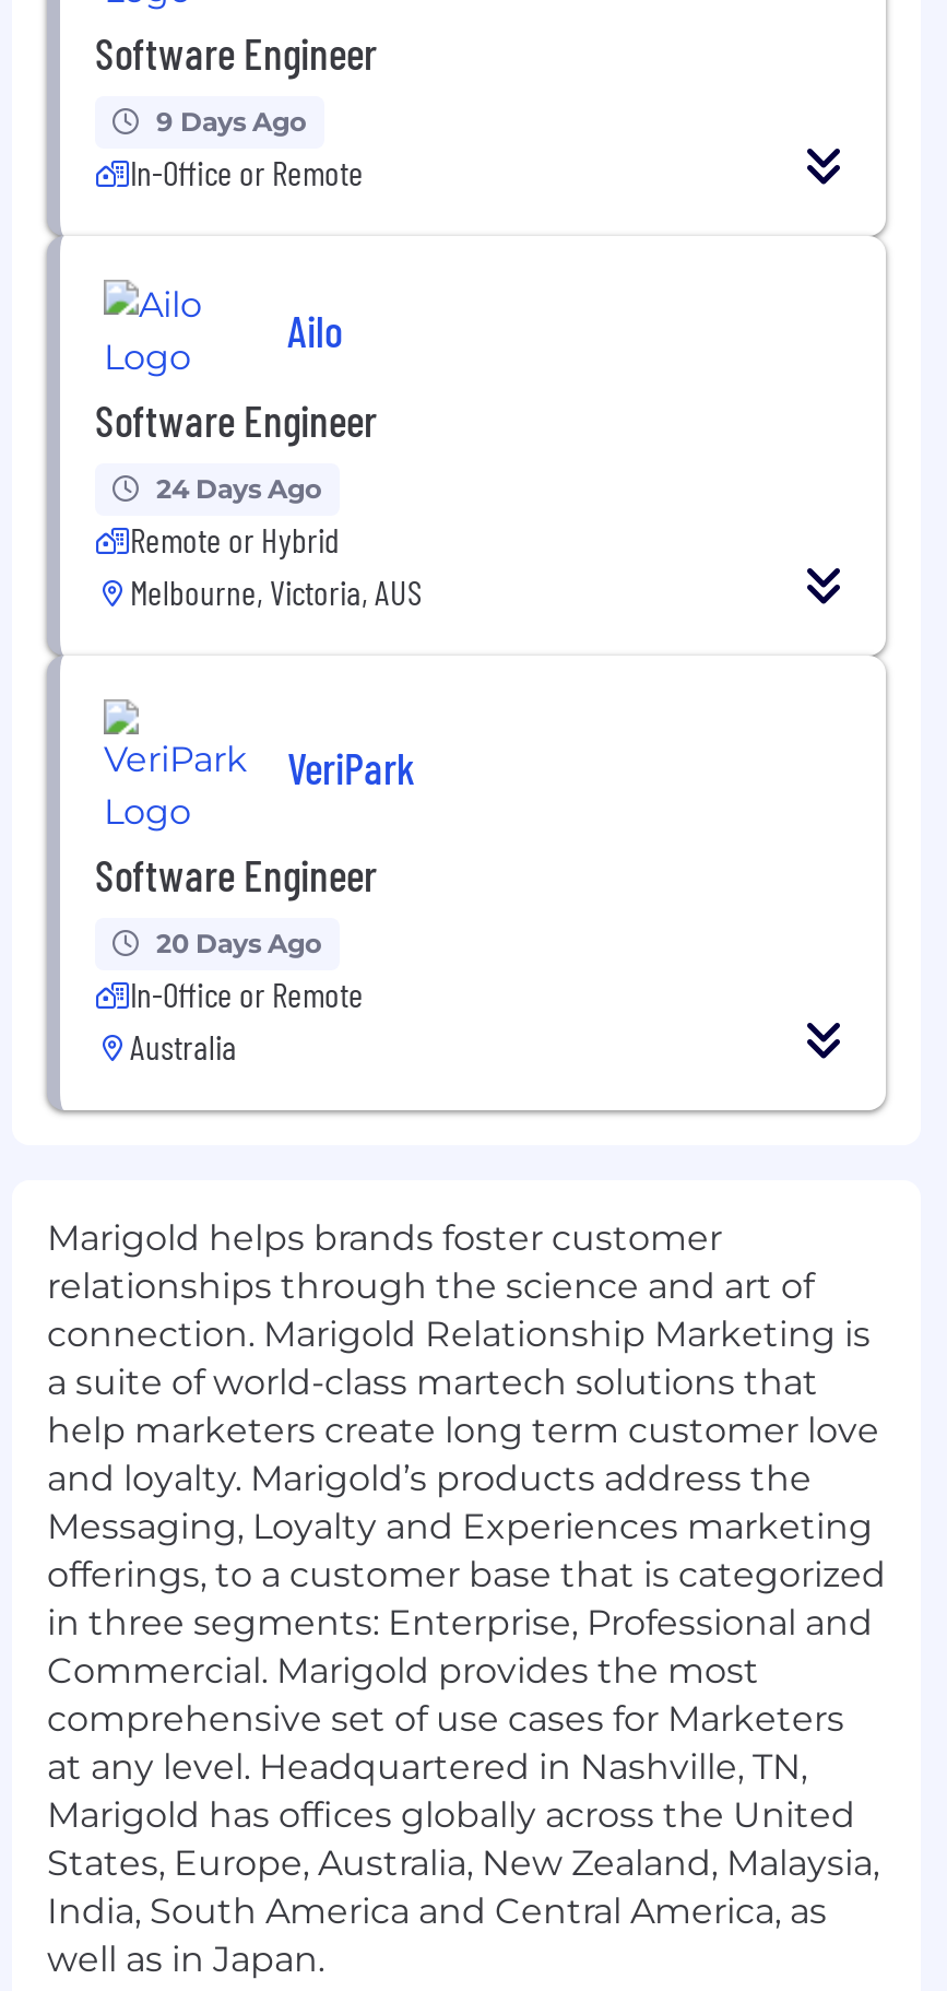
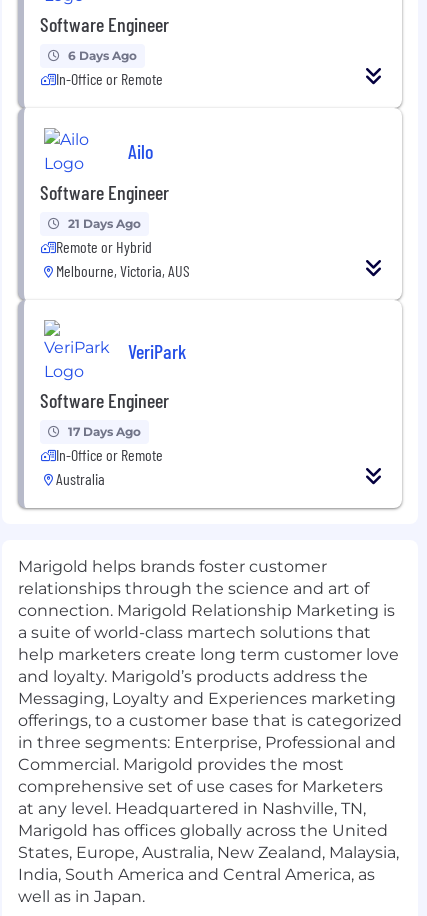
- 9 Days Ago
+ 6 Days Ago

- 24 Days Ago
+ 21 Days Ago

- 20 Days Ago
+ 17 Days Ago
